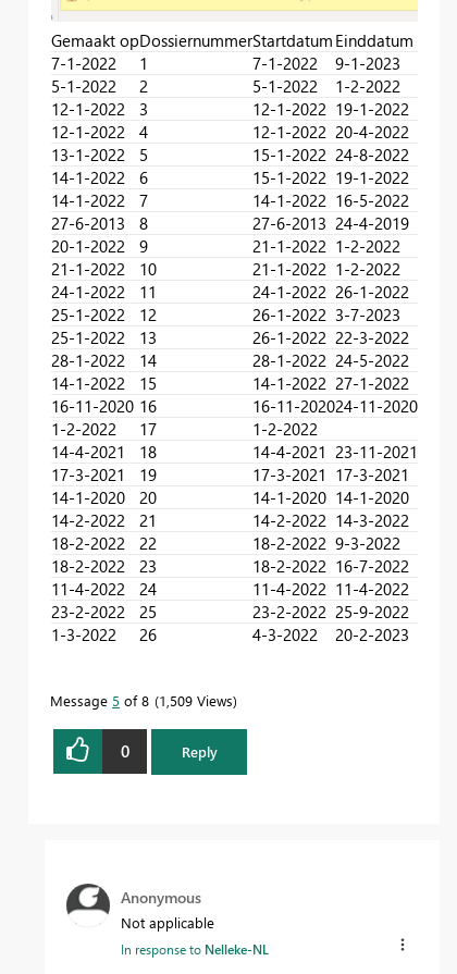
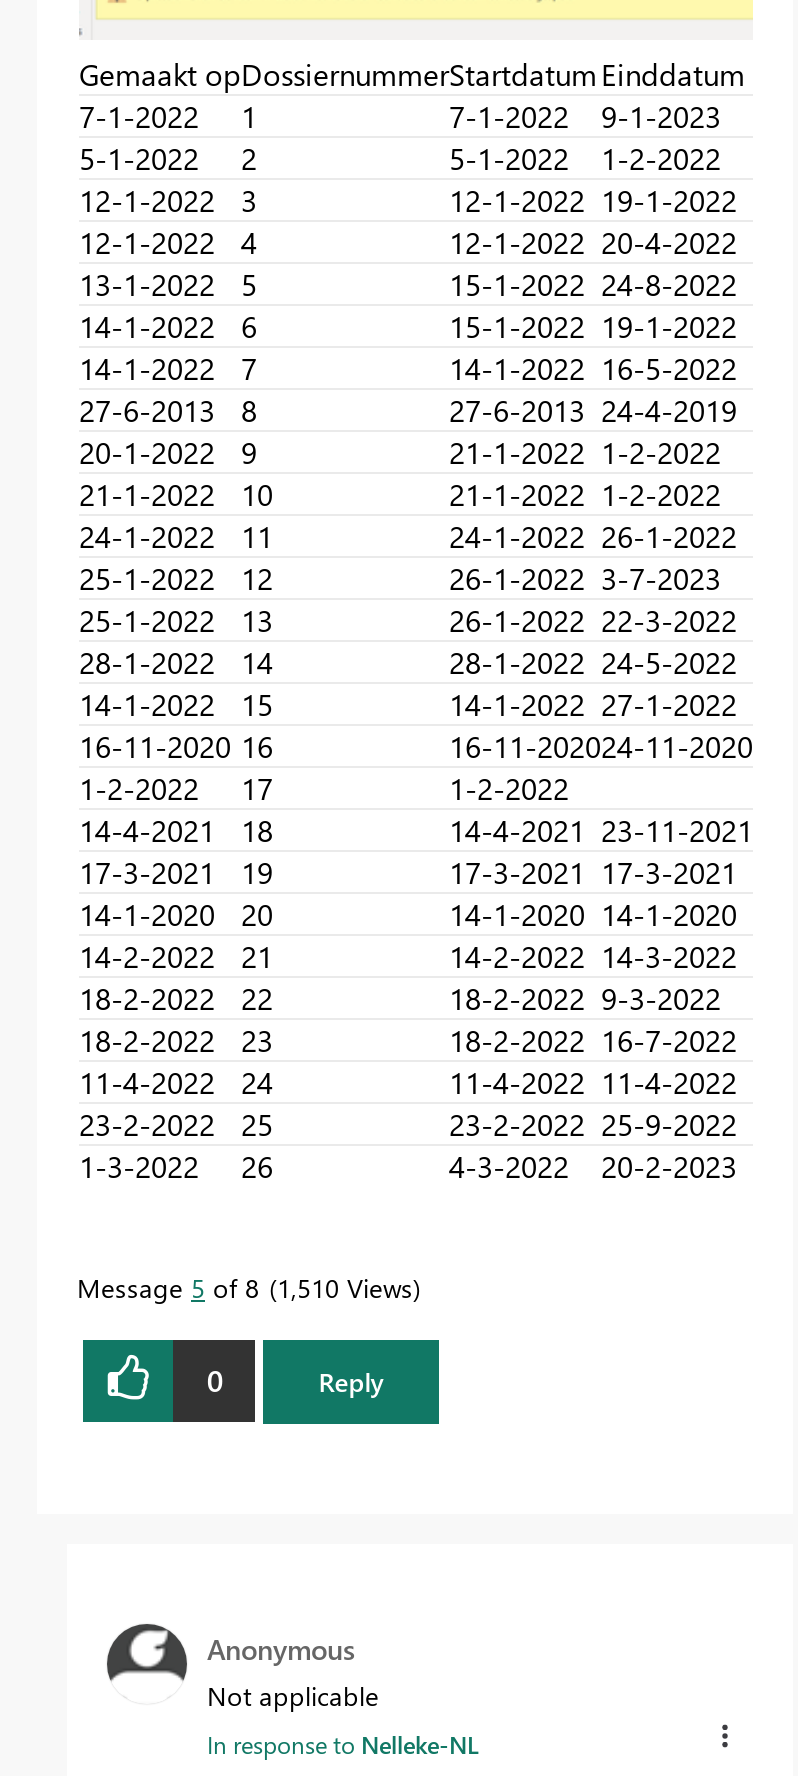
- Message 5 of 8 1,509 Views
+ Message 5 of 8 1,510 Views
